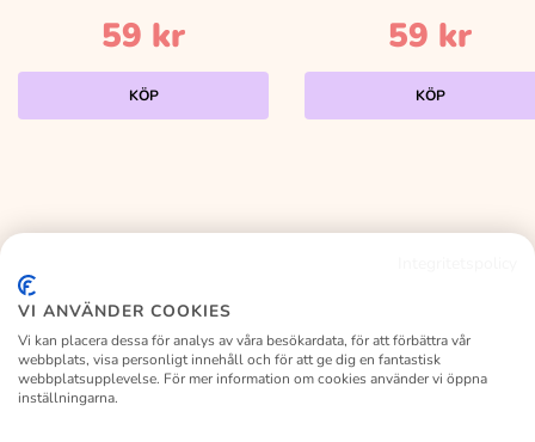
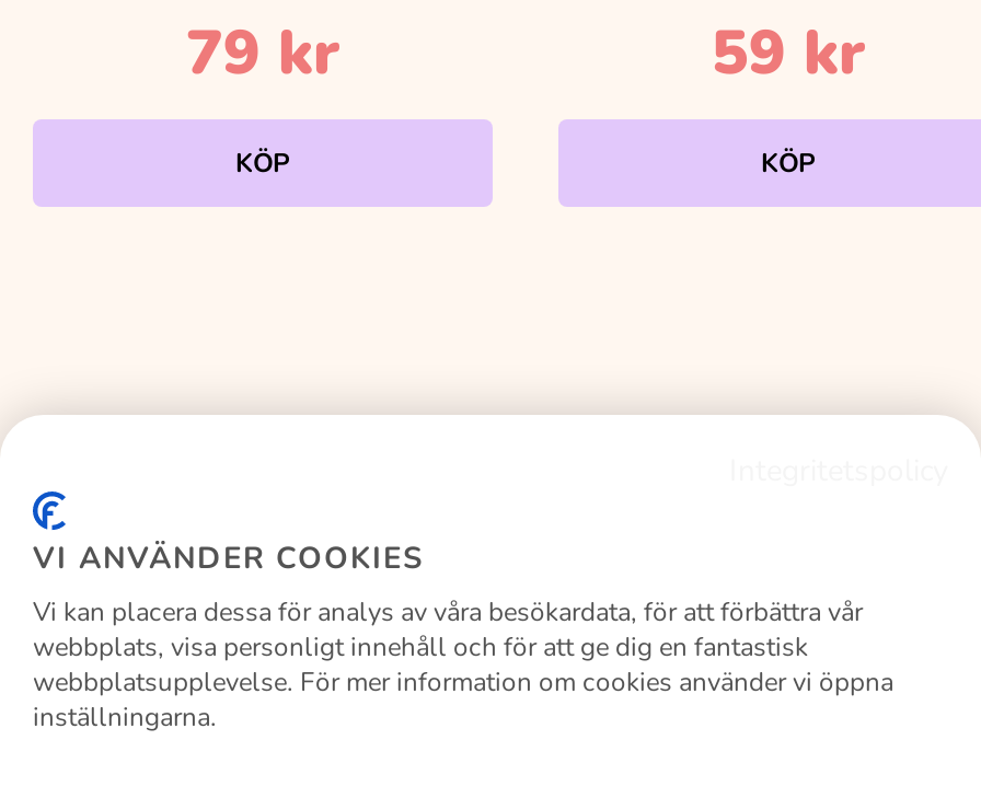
- 59 kr
+ 79 kr
